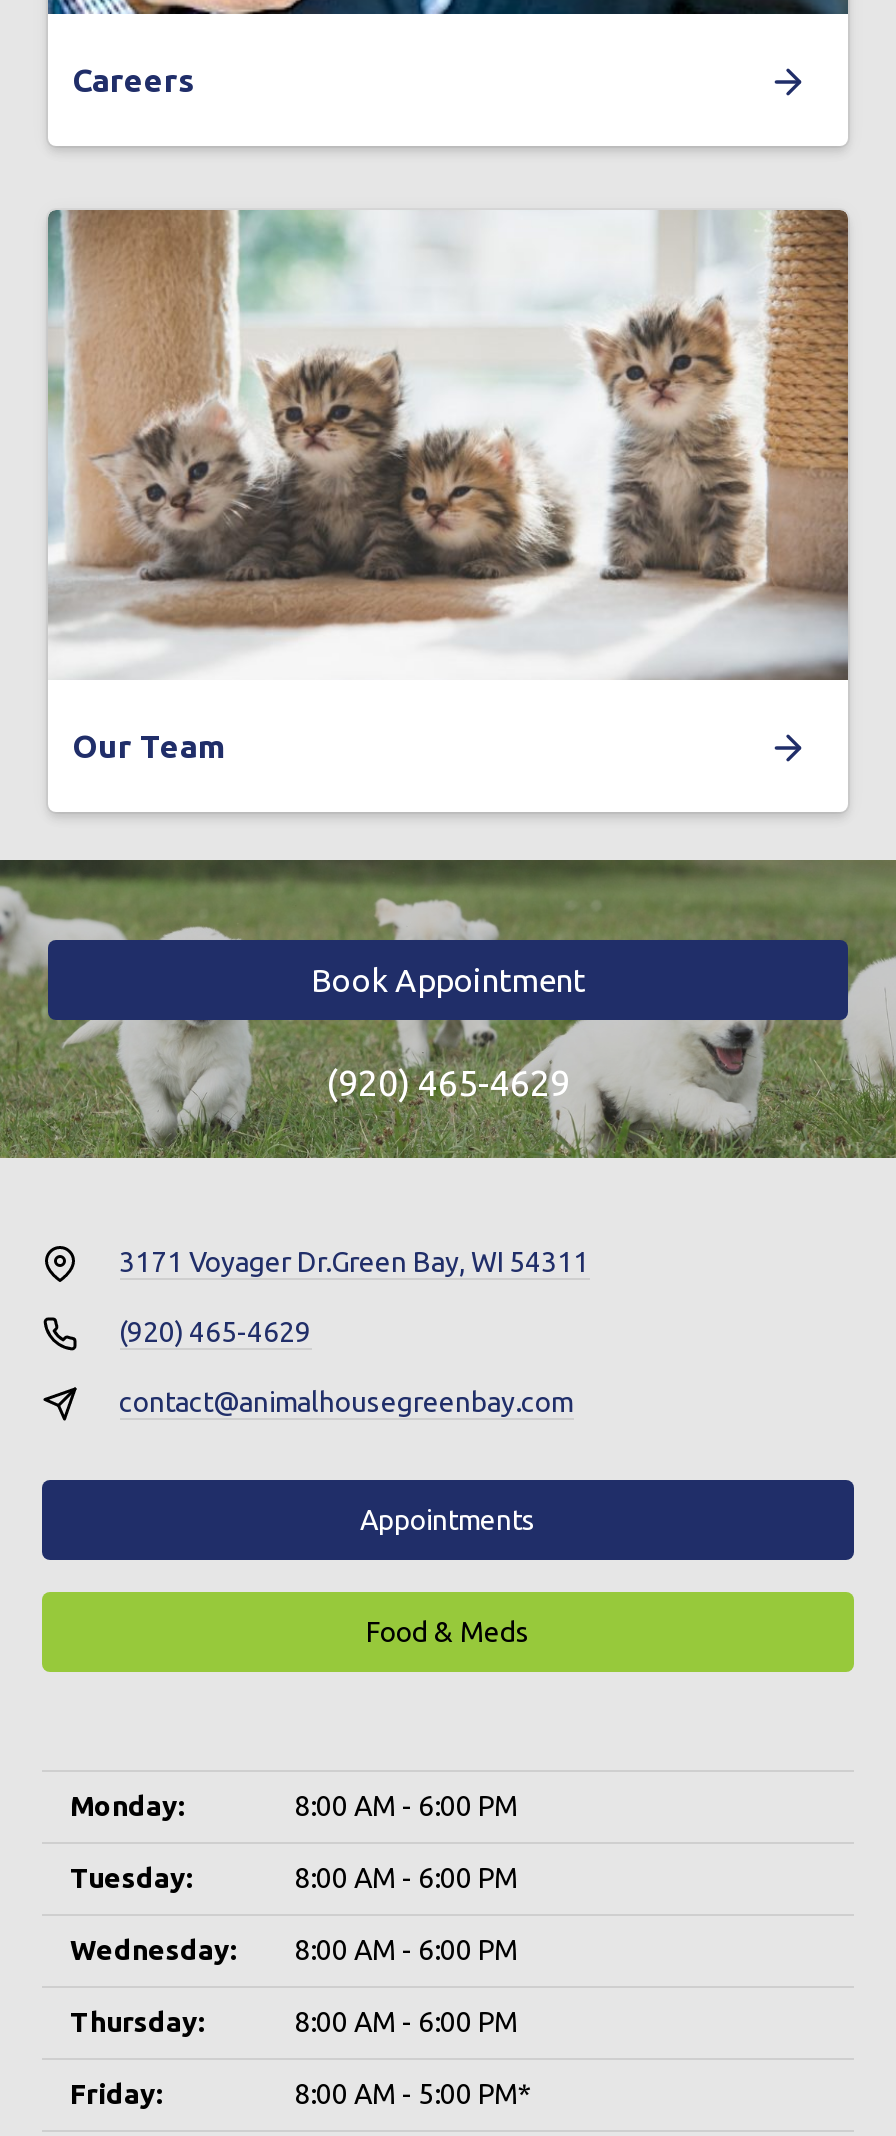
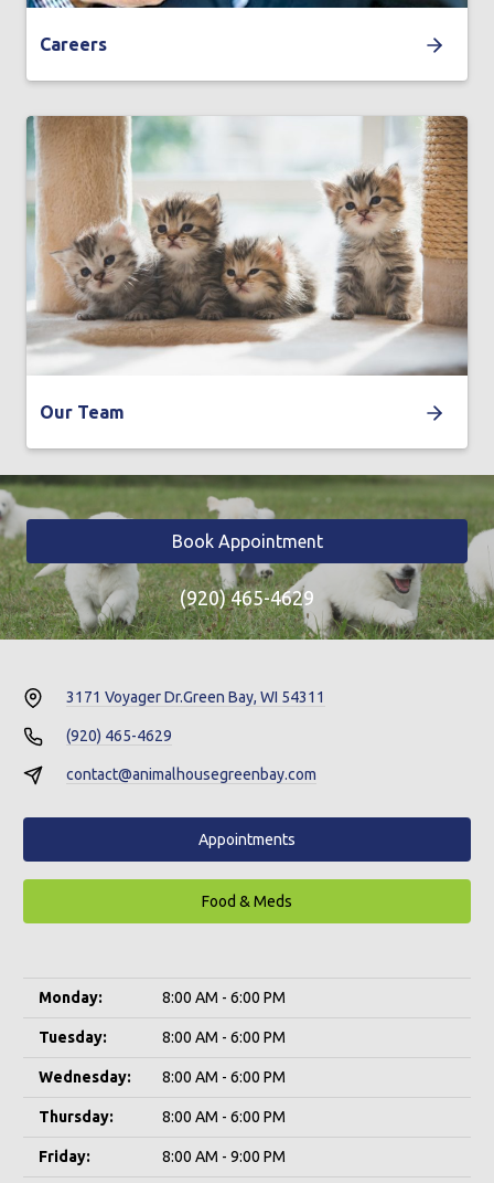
- 8:00 AM - 5:00 PM*
+ 8:00 AM - 9:00 PM
